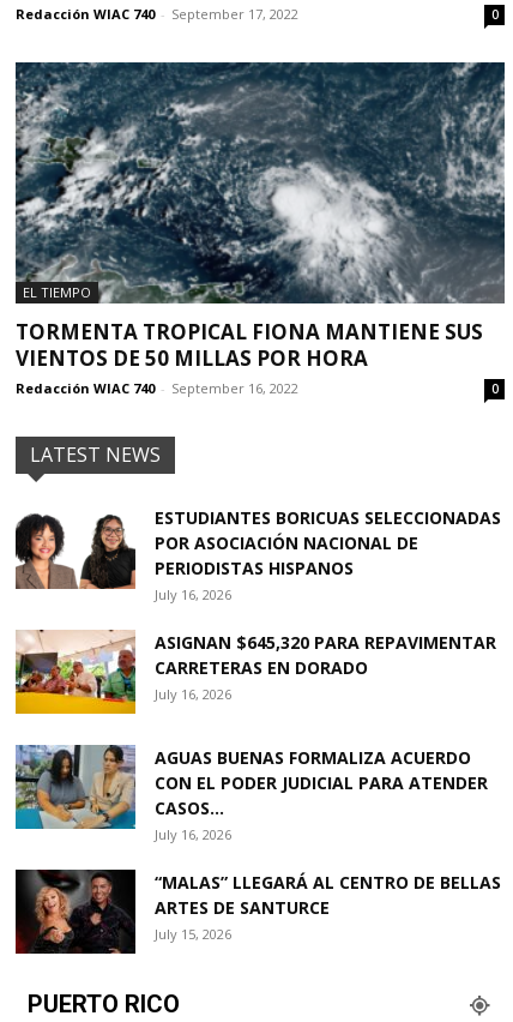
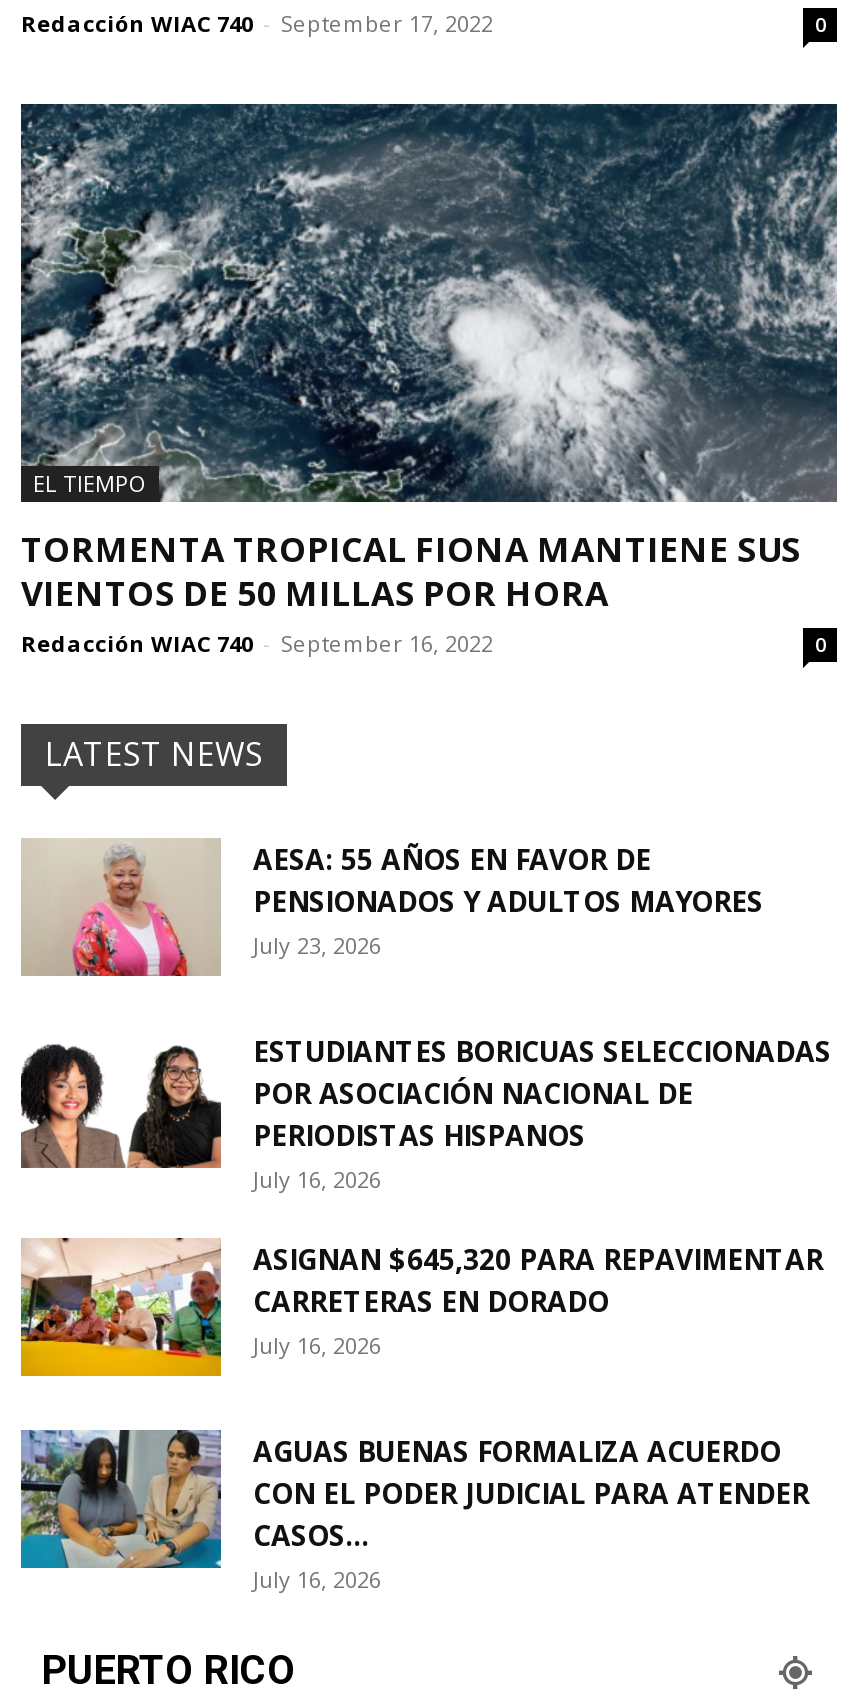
+ [image]
+ AESA: 55 AÑOS EN FAVOR DE
+ PENSIONADOS Y ADULTOS MAYORES
+ July 23, 2026

moved down: [image] | ESTUDIANTES BORICUAS SELECCIONADAS | POR ASOCIACIÓN NACIONAL DE | ... | CASOS... | July 16, 2026

- [image]
- “MALAS” LLEGARÁ AL CENTRO DE BELLAS
- ARTES DE SANTURCE
- July 15, 2026
